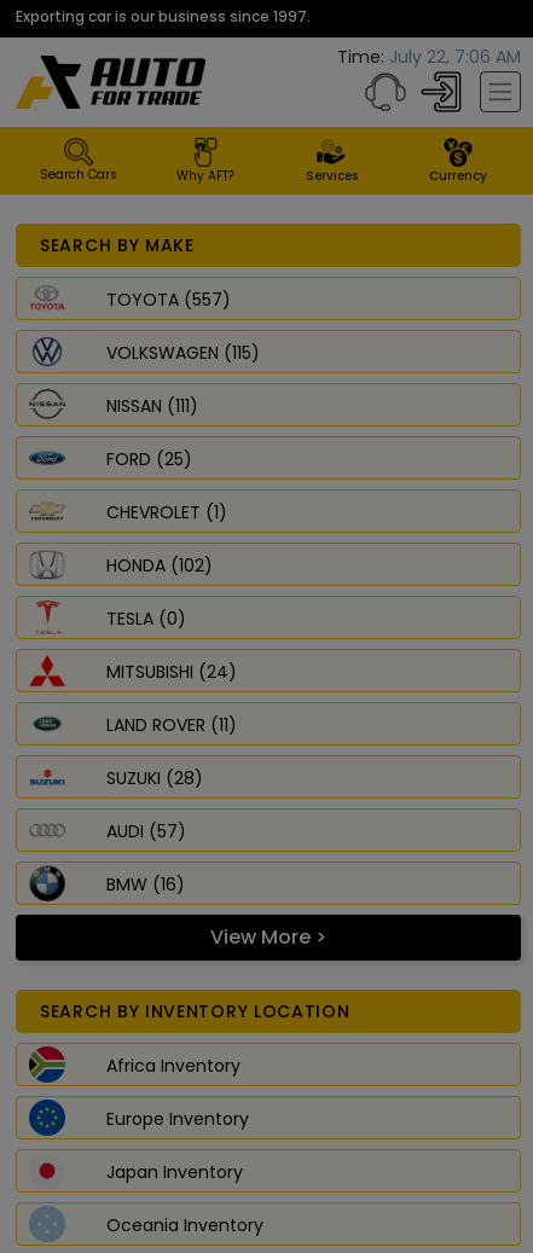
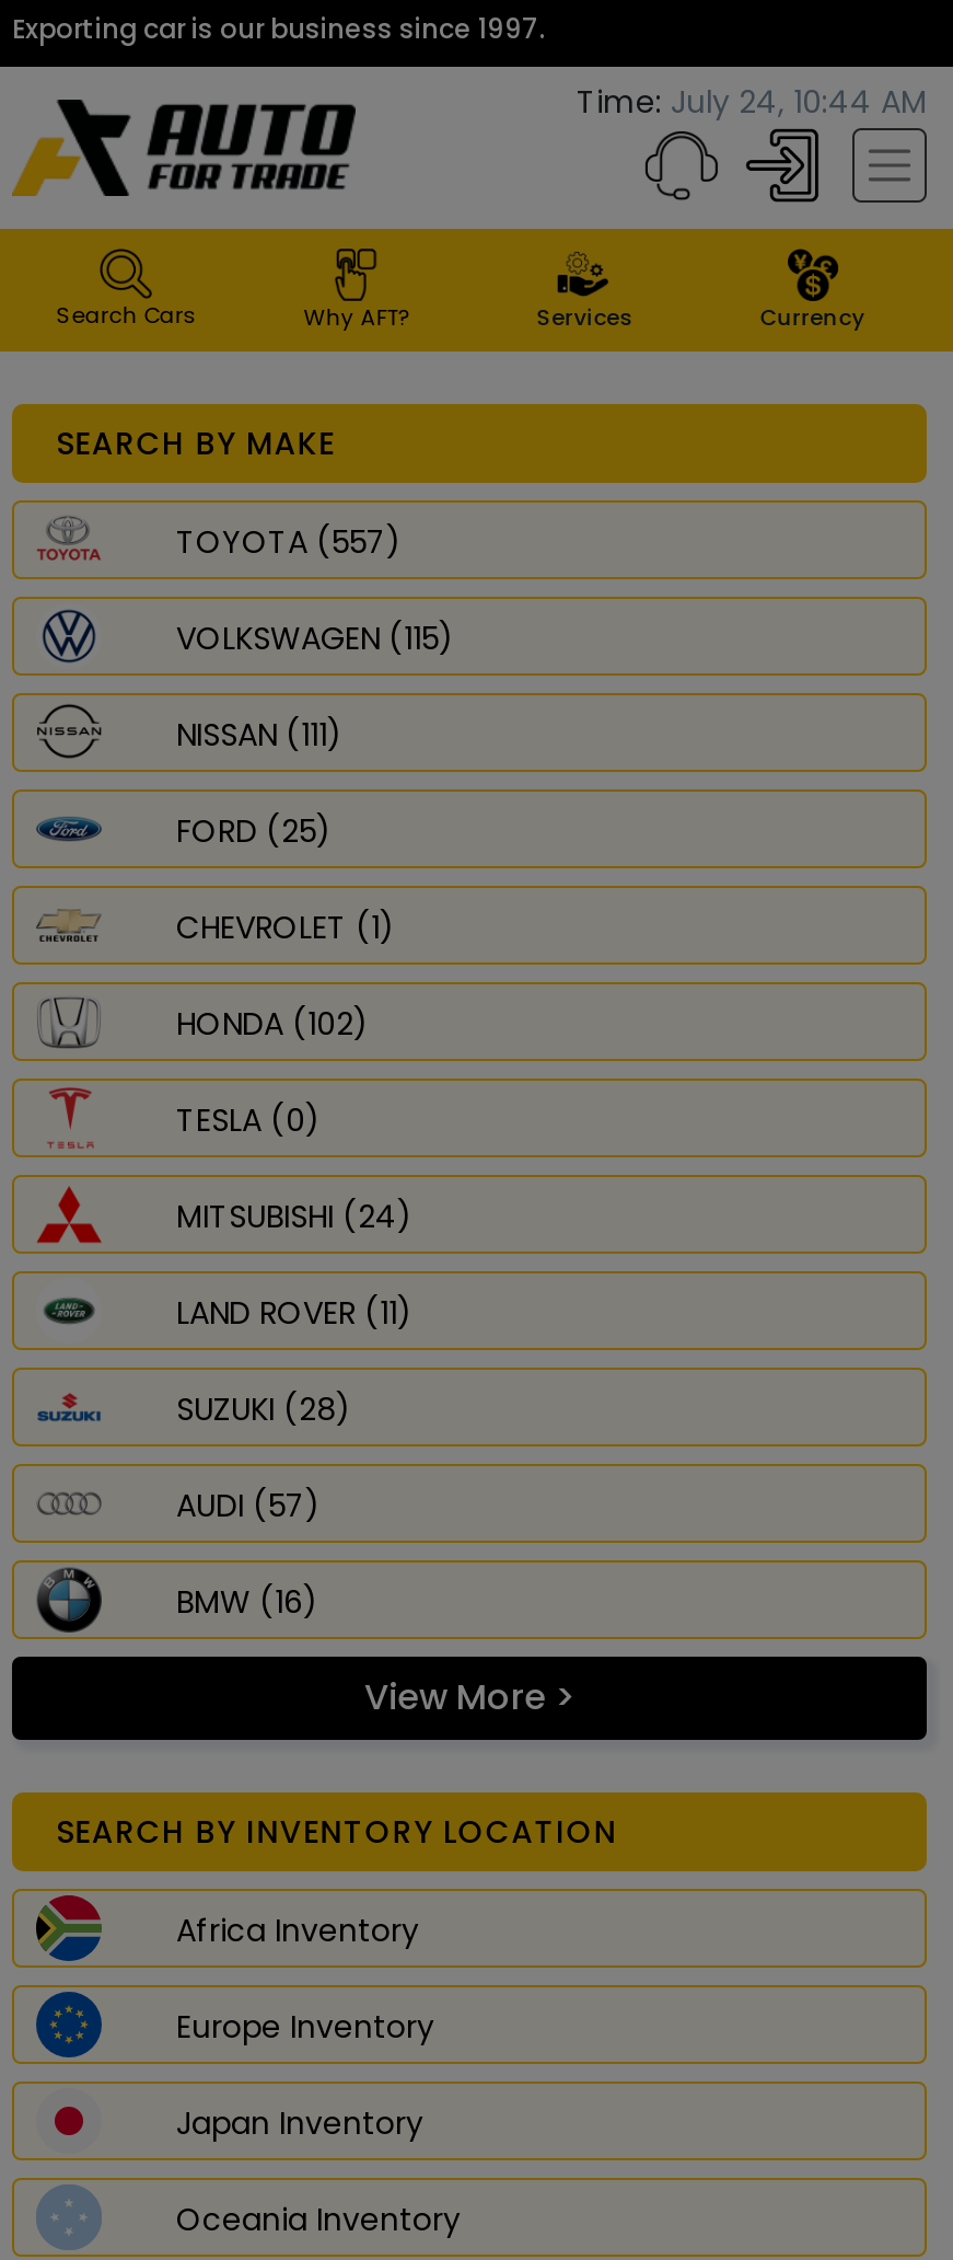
- Time: July 22, 7:06 AM
+ Time: July 24, 10:44 AM
